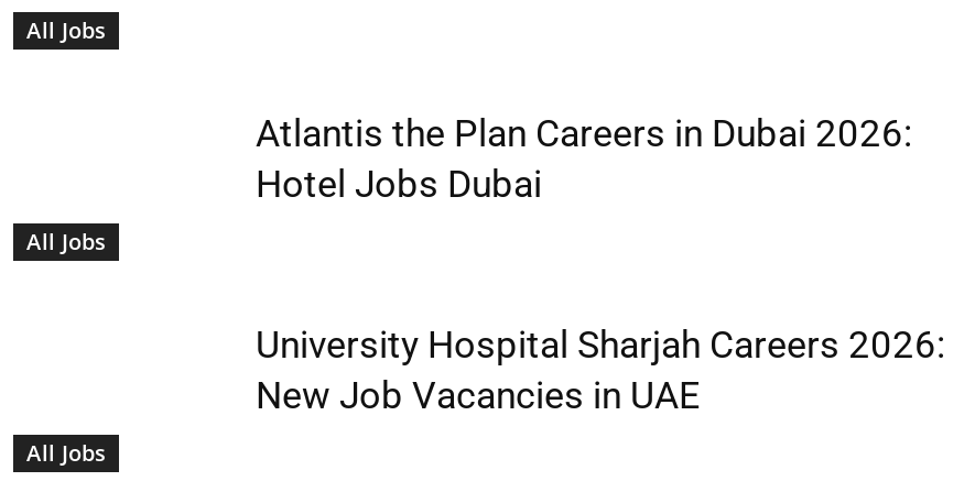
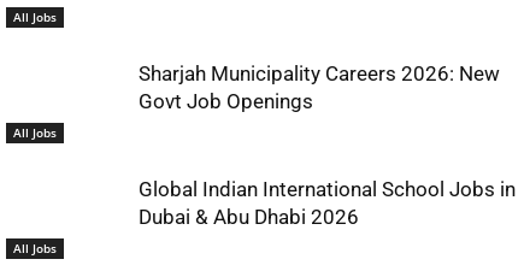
- Atlantis the Plan Careers in Dubai 2026:
- Hotel Jobs Dubai
+ Sharjah Municipality Careers 2026: New
+ Govt Job Openings

- University Hospital Sharjah Careers 2026:
- New Job Vacancies in UAE
+ Global Indian International School Jobs in
+ Dubai & Abu Dhabi 2026
